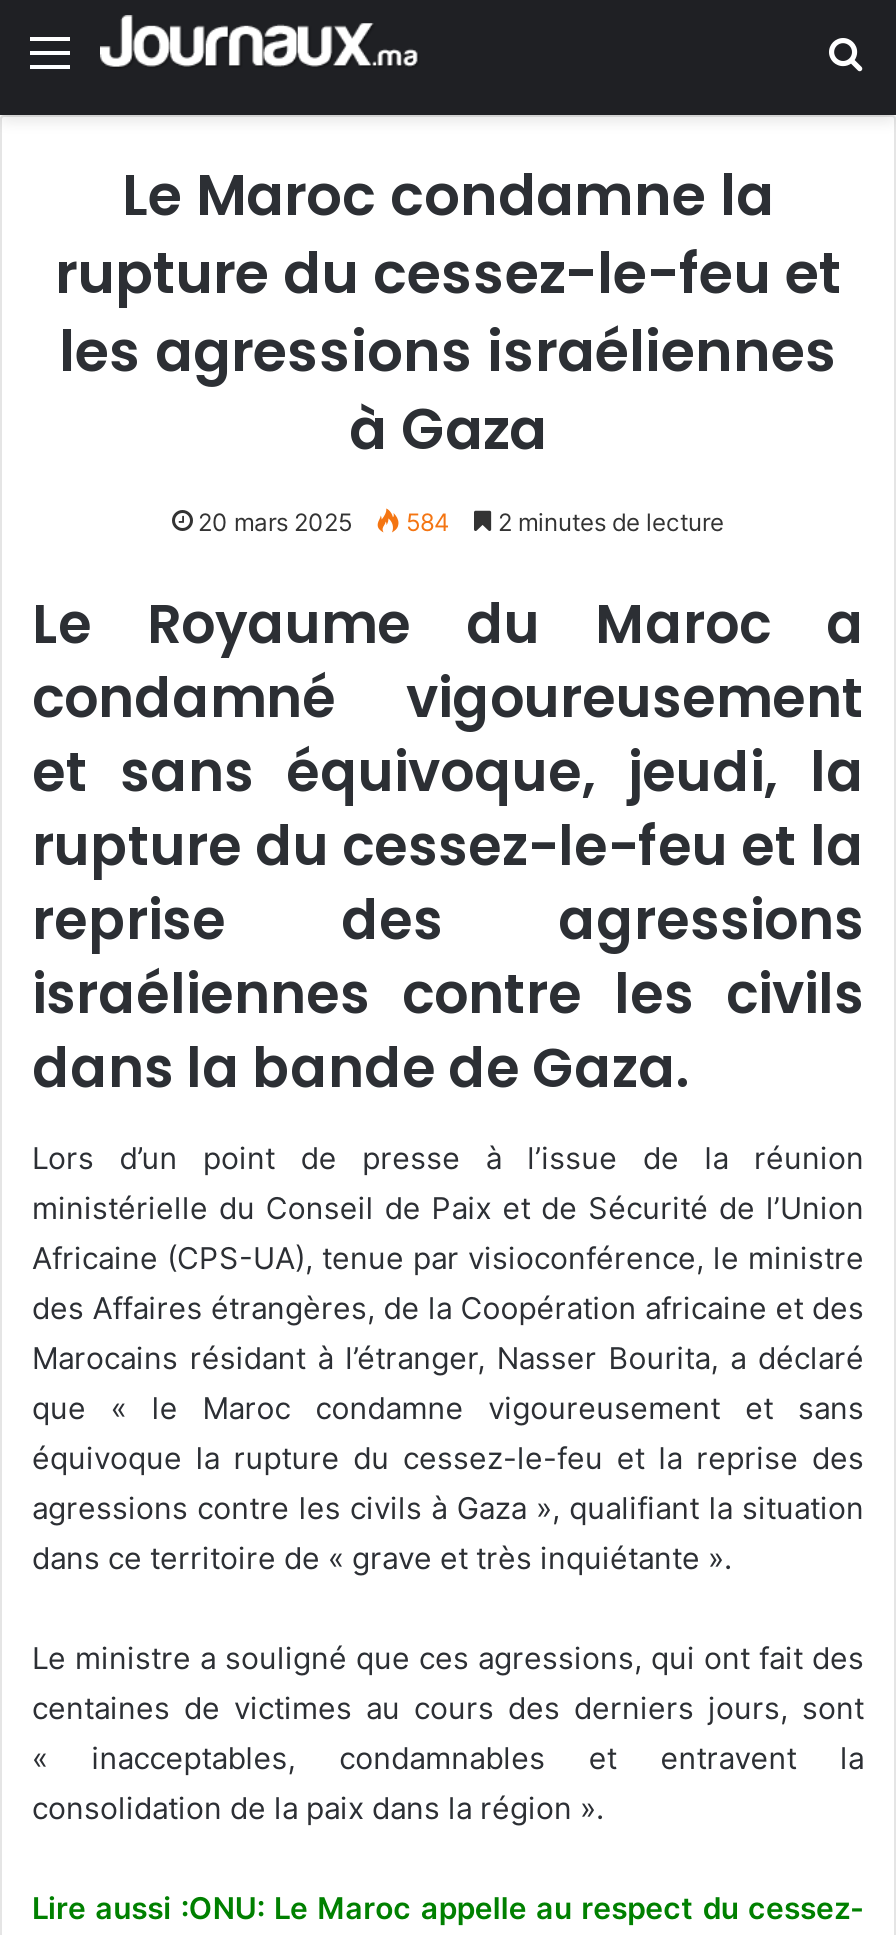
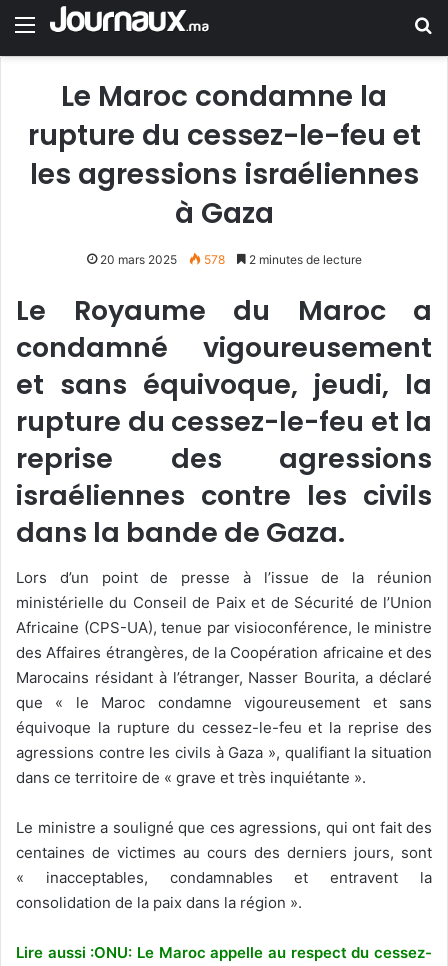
- 20 mars 2025 584 2 minutes de lecture
+ 20 mars 2025 578 2 minutes de lecture
